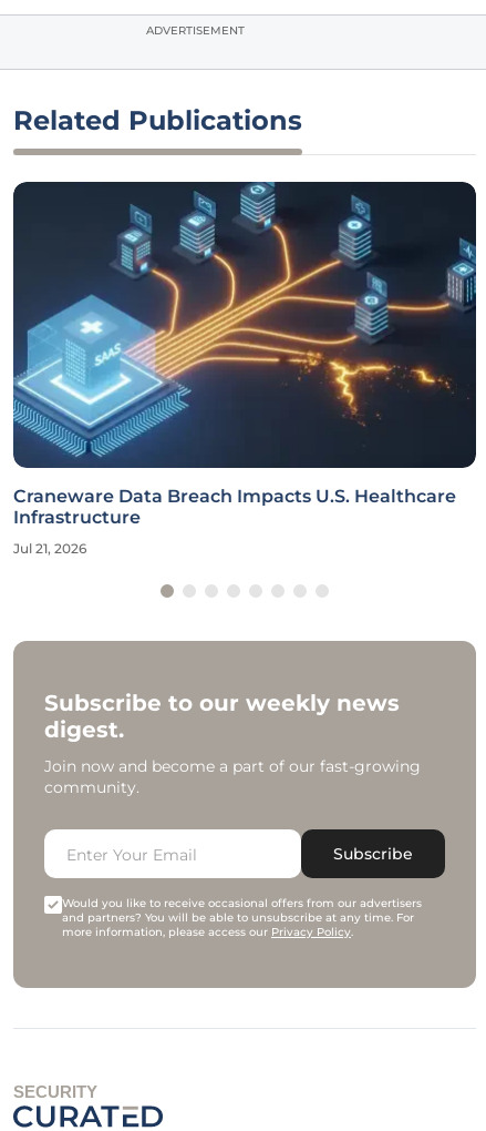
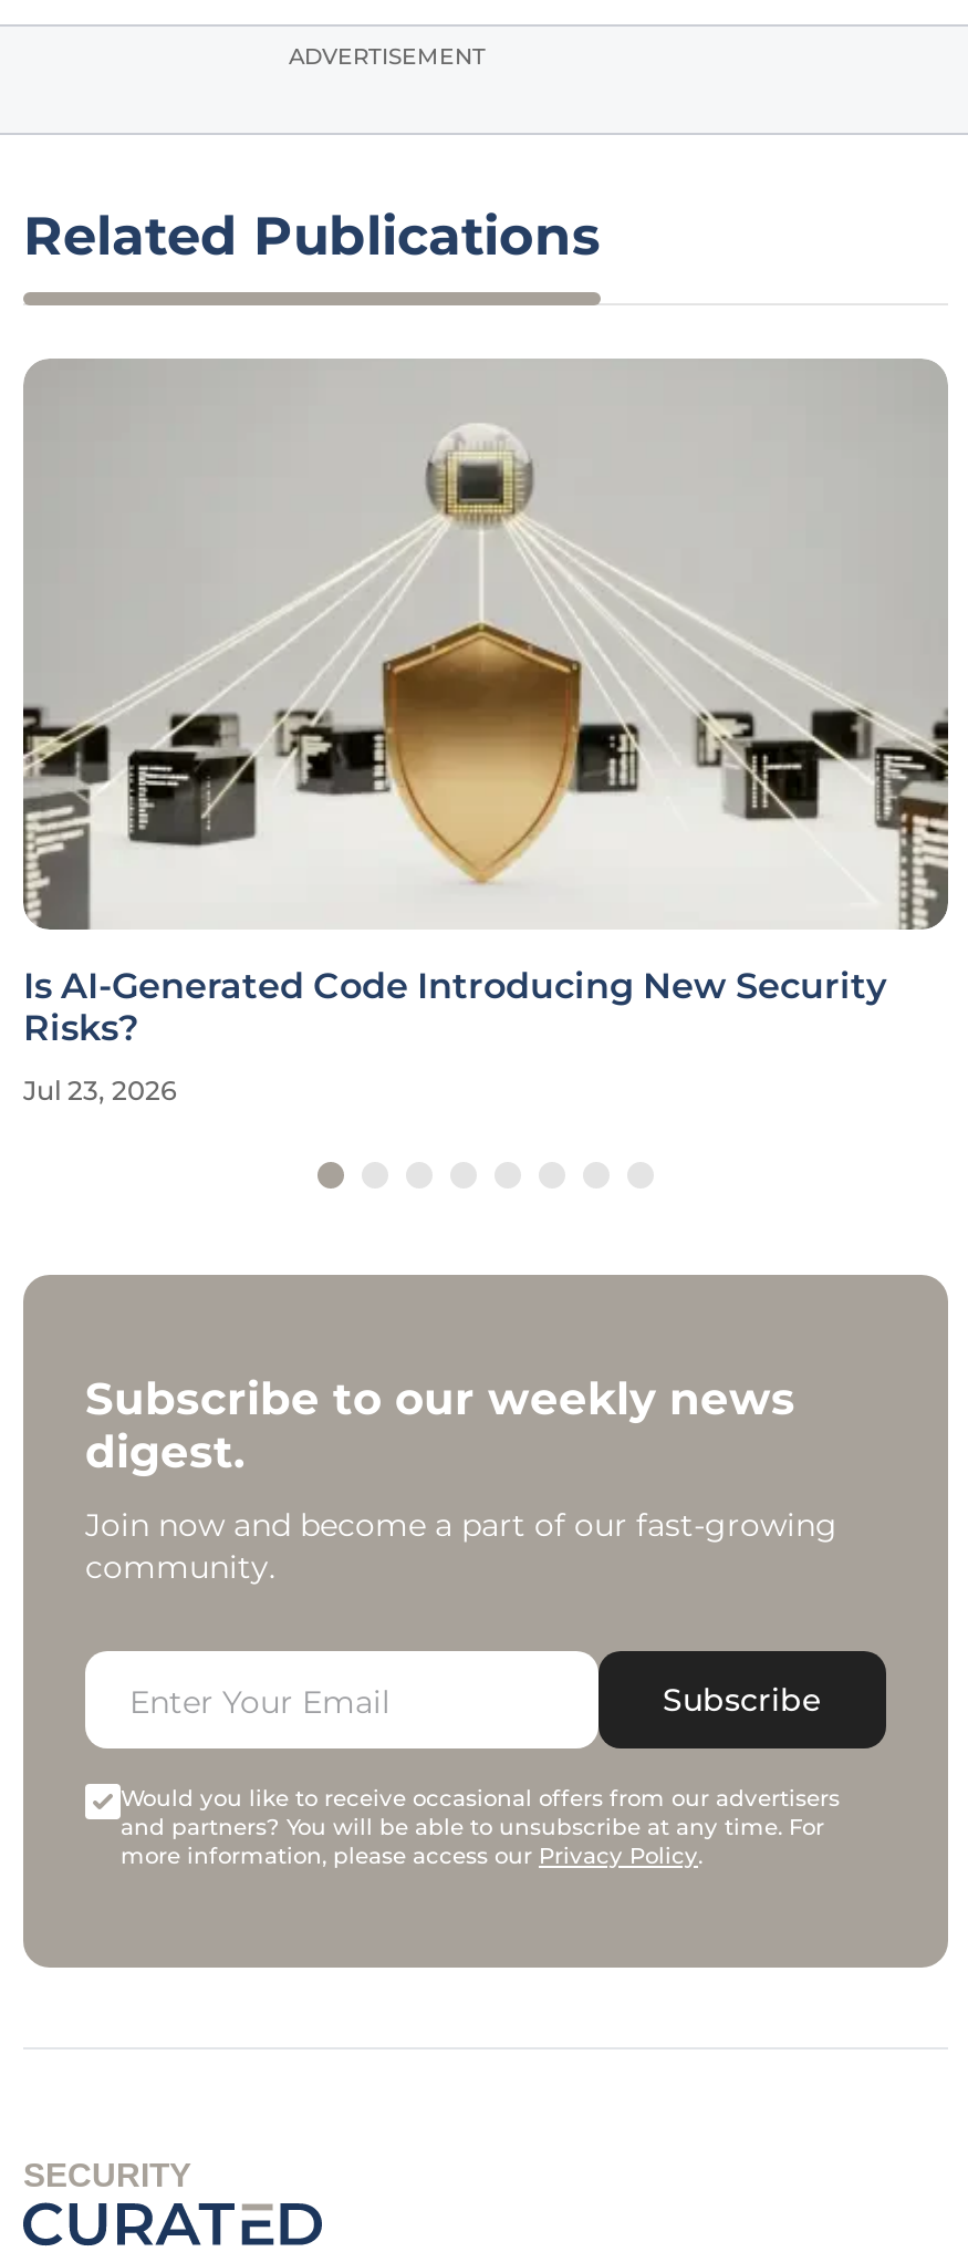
- [image]
- Craneware Data Breach Impacts U.S. Healthcare
- Infrastructure
+ [image]
+ Is AI-Generated Code Introducing New Security
+ Risks?

- Jul 21, 2026
+ Jul 23, 2026
